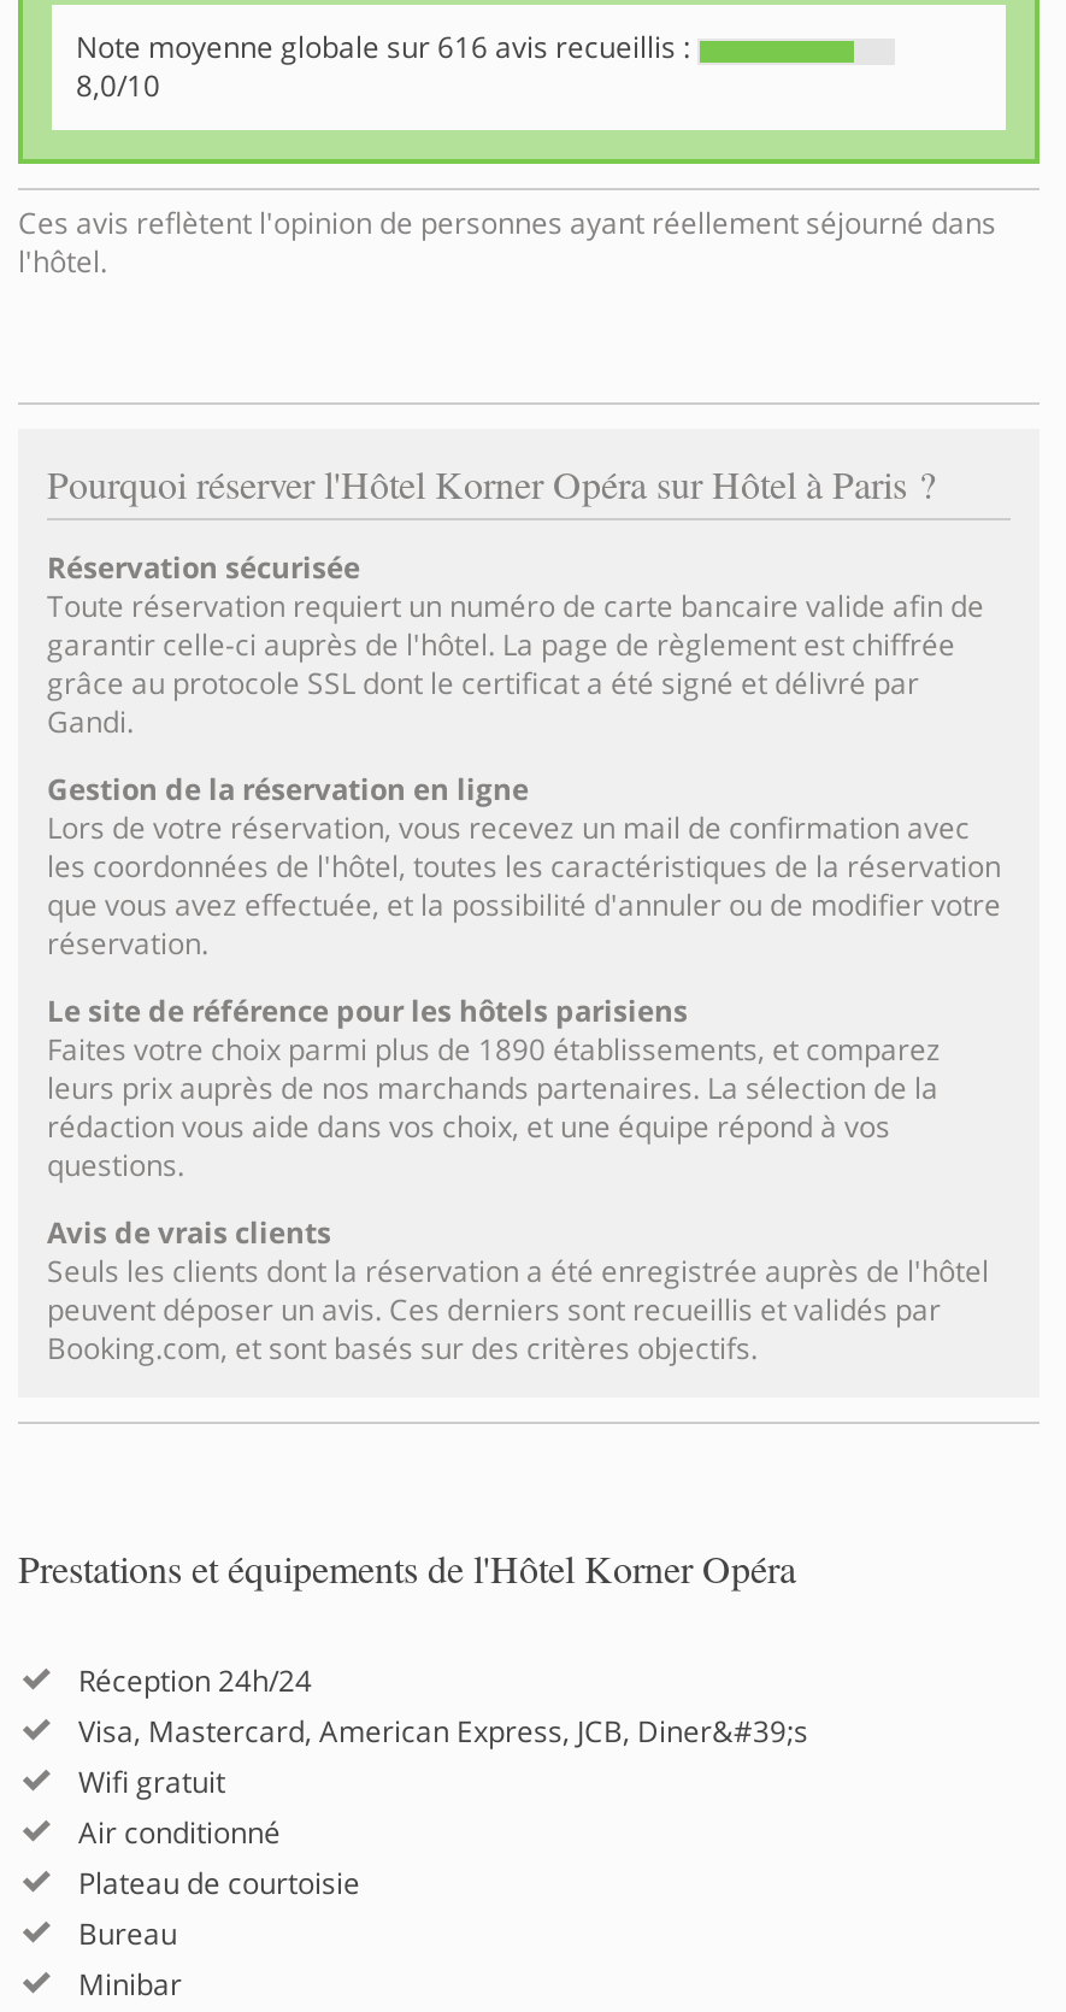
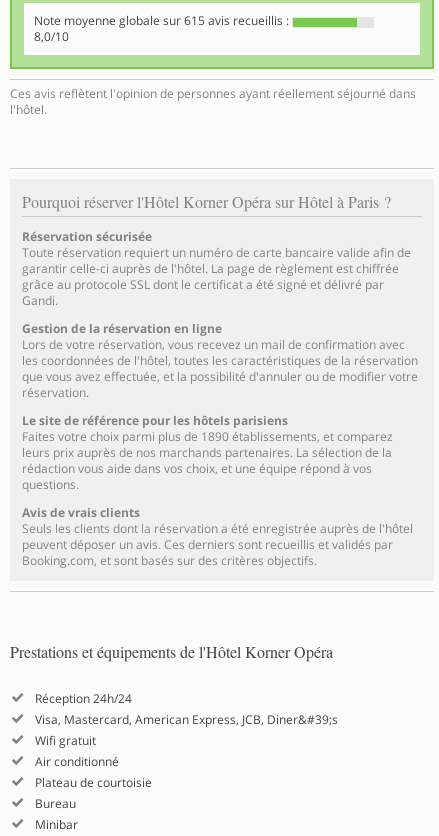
- Note moyenne globale sur 616 avis recueillis :
+ Note moyenne globale sur 615 avis recueillis :
